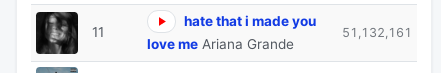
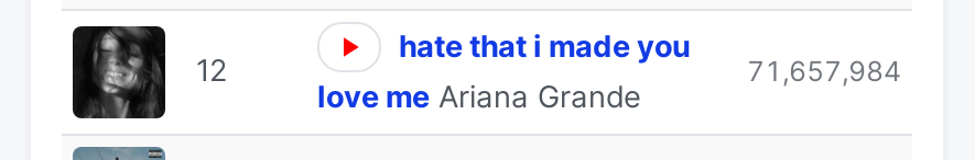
- 11
+ 12

- 51,132,161
+ 71,657,984
